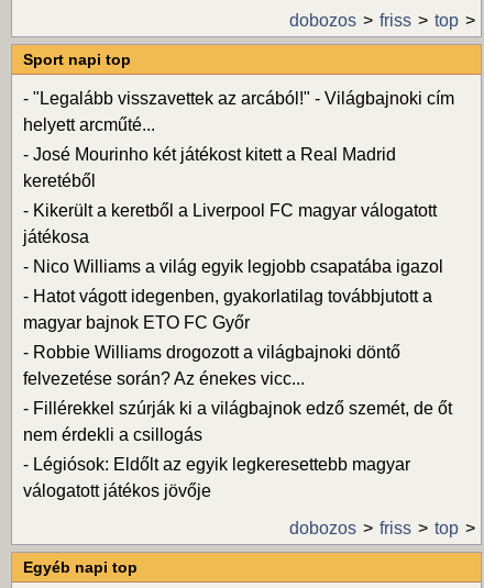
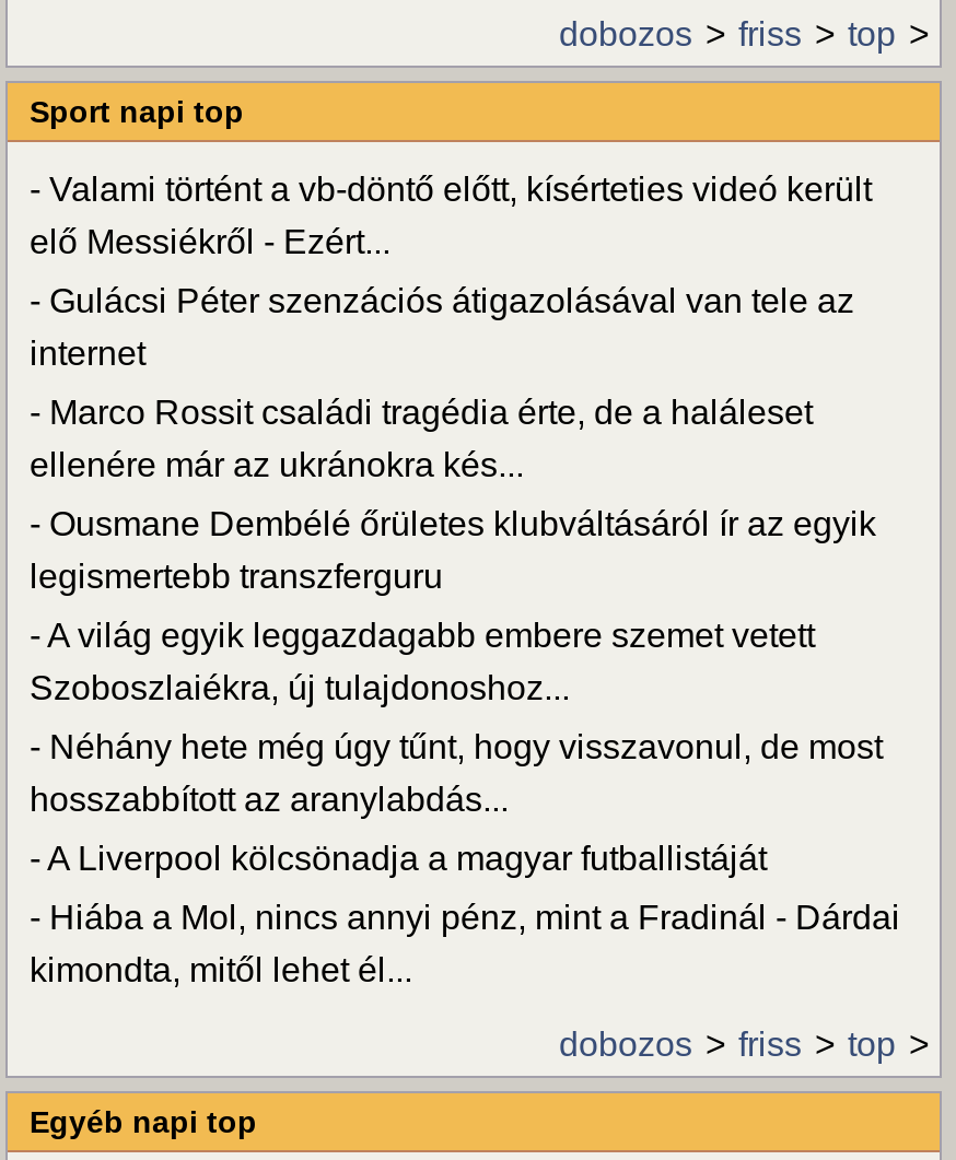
- - "Legalább visszavettek az arcából!" - Világbajnoki cím
- helyett arcműté...
+ - Valami történt a vb-döntő előtt, kísérteties videó került
+ elő Messiékről - Ezért...

- - José Mourinho két játékost kitett a Real Madrid
- keretéből
+ - Gulácsi Péter szenzációs átigazolásával van tele az
+ internet

- - Kikerült a keretből a Liverpool FC magyar válogatott
- játékosa
+ - Marco Rossit családi tragédia érte, de a haláleset
+ ellenére már az ukránokra kés...

- - Nico Williams a világ egyik legjobb csapatába igazol
+ - Ousmane Dembélé őrületes klubváltásáról ír az egyik
+ legismertebb transzferguru

- - Hatot vágott idegenben, gyakorlatilag továbbjutott a
- magyar bajnok ETO FC Győr
+ - A világ egyik leggazdagabb embere szemet vetett
+ Szoboszlaiékra, új tulajdonoshoz...

- - Robbie Williams drogozott a világbajnoki döntő
- felvezetése során? Az énekes vicc...
+ - Néhány hete még úgy tűnt, hogy visszavonul, de most
+ hosszabbított az aranylabdás...

- - Fillérekkel szúrják ki a világbajnok edző szemét, de őt
- nem érdekli a csillogás
+ - A Liverpool kölcsönadja a magyar futballistáját

- - Légiósok: Eldőlt az egyik legkeresettebb magyar
- válogatott játékos jövője
+ - Hiába a Mol, nincs annyi pénz, mint a Fradinál - Dárdai
+ kimondta, mitől lehet él...
